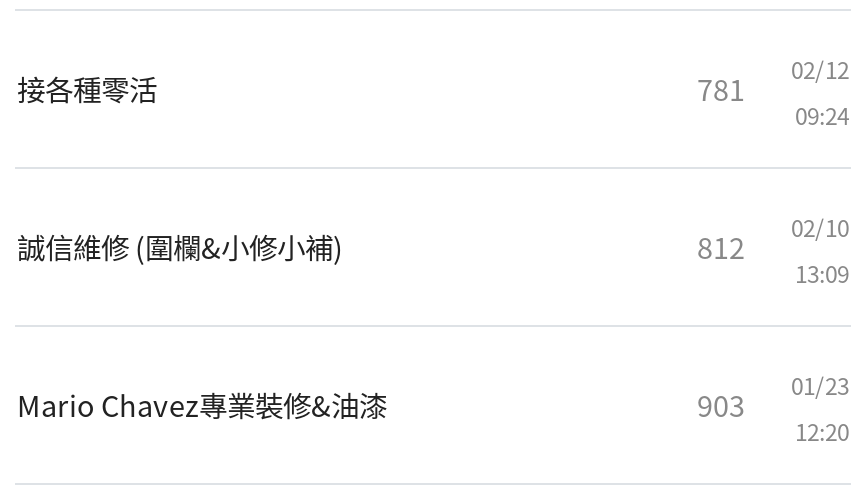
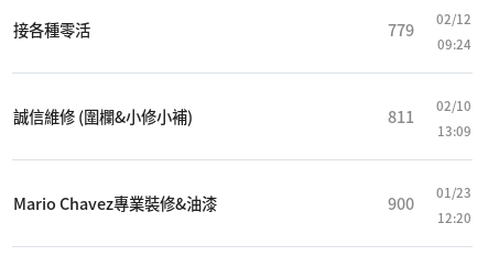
- 781 02/12
+ 779 02/12

- 812 02/10
+ 811 02/10

- 903 01/23
+ 900 01/23
